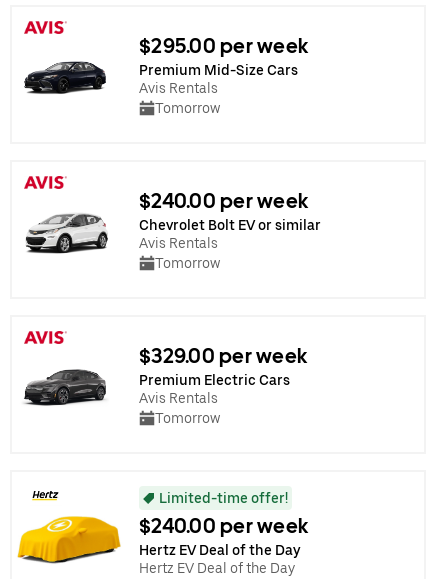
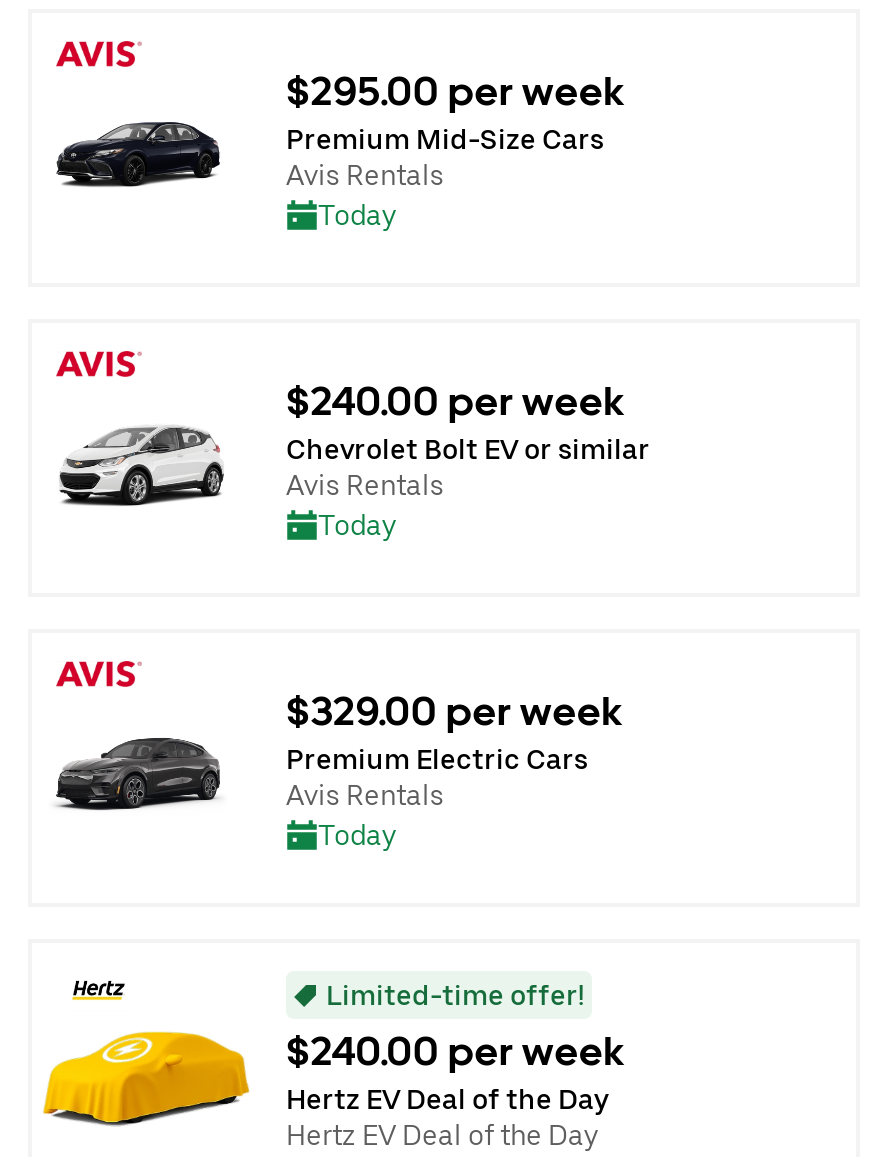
- Tomorrow
+ Today

- Tomorrow
+ Today

- Tomorrow
+ Today
